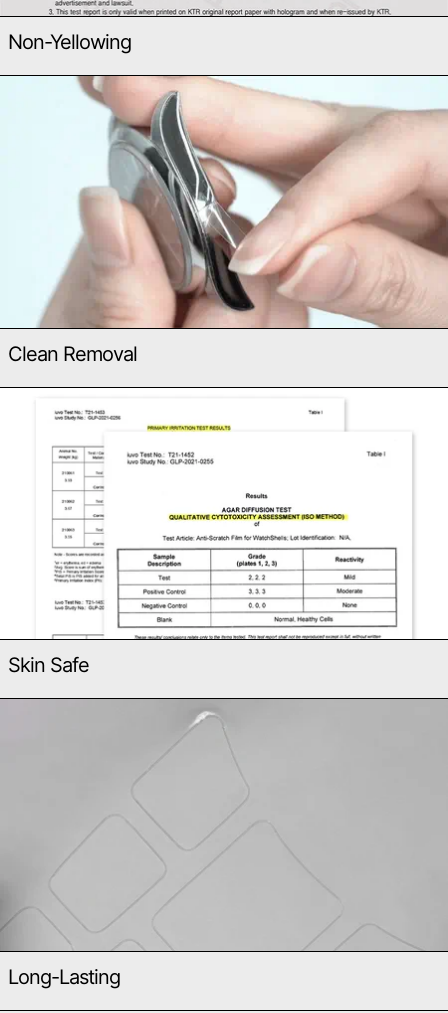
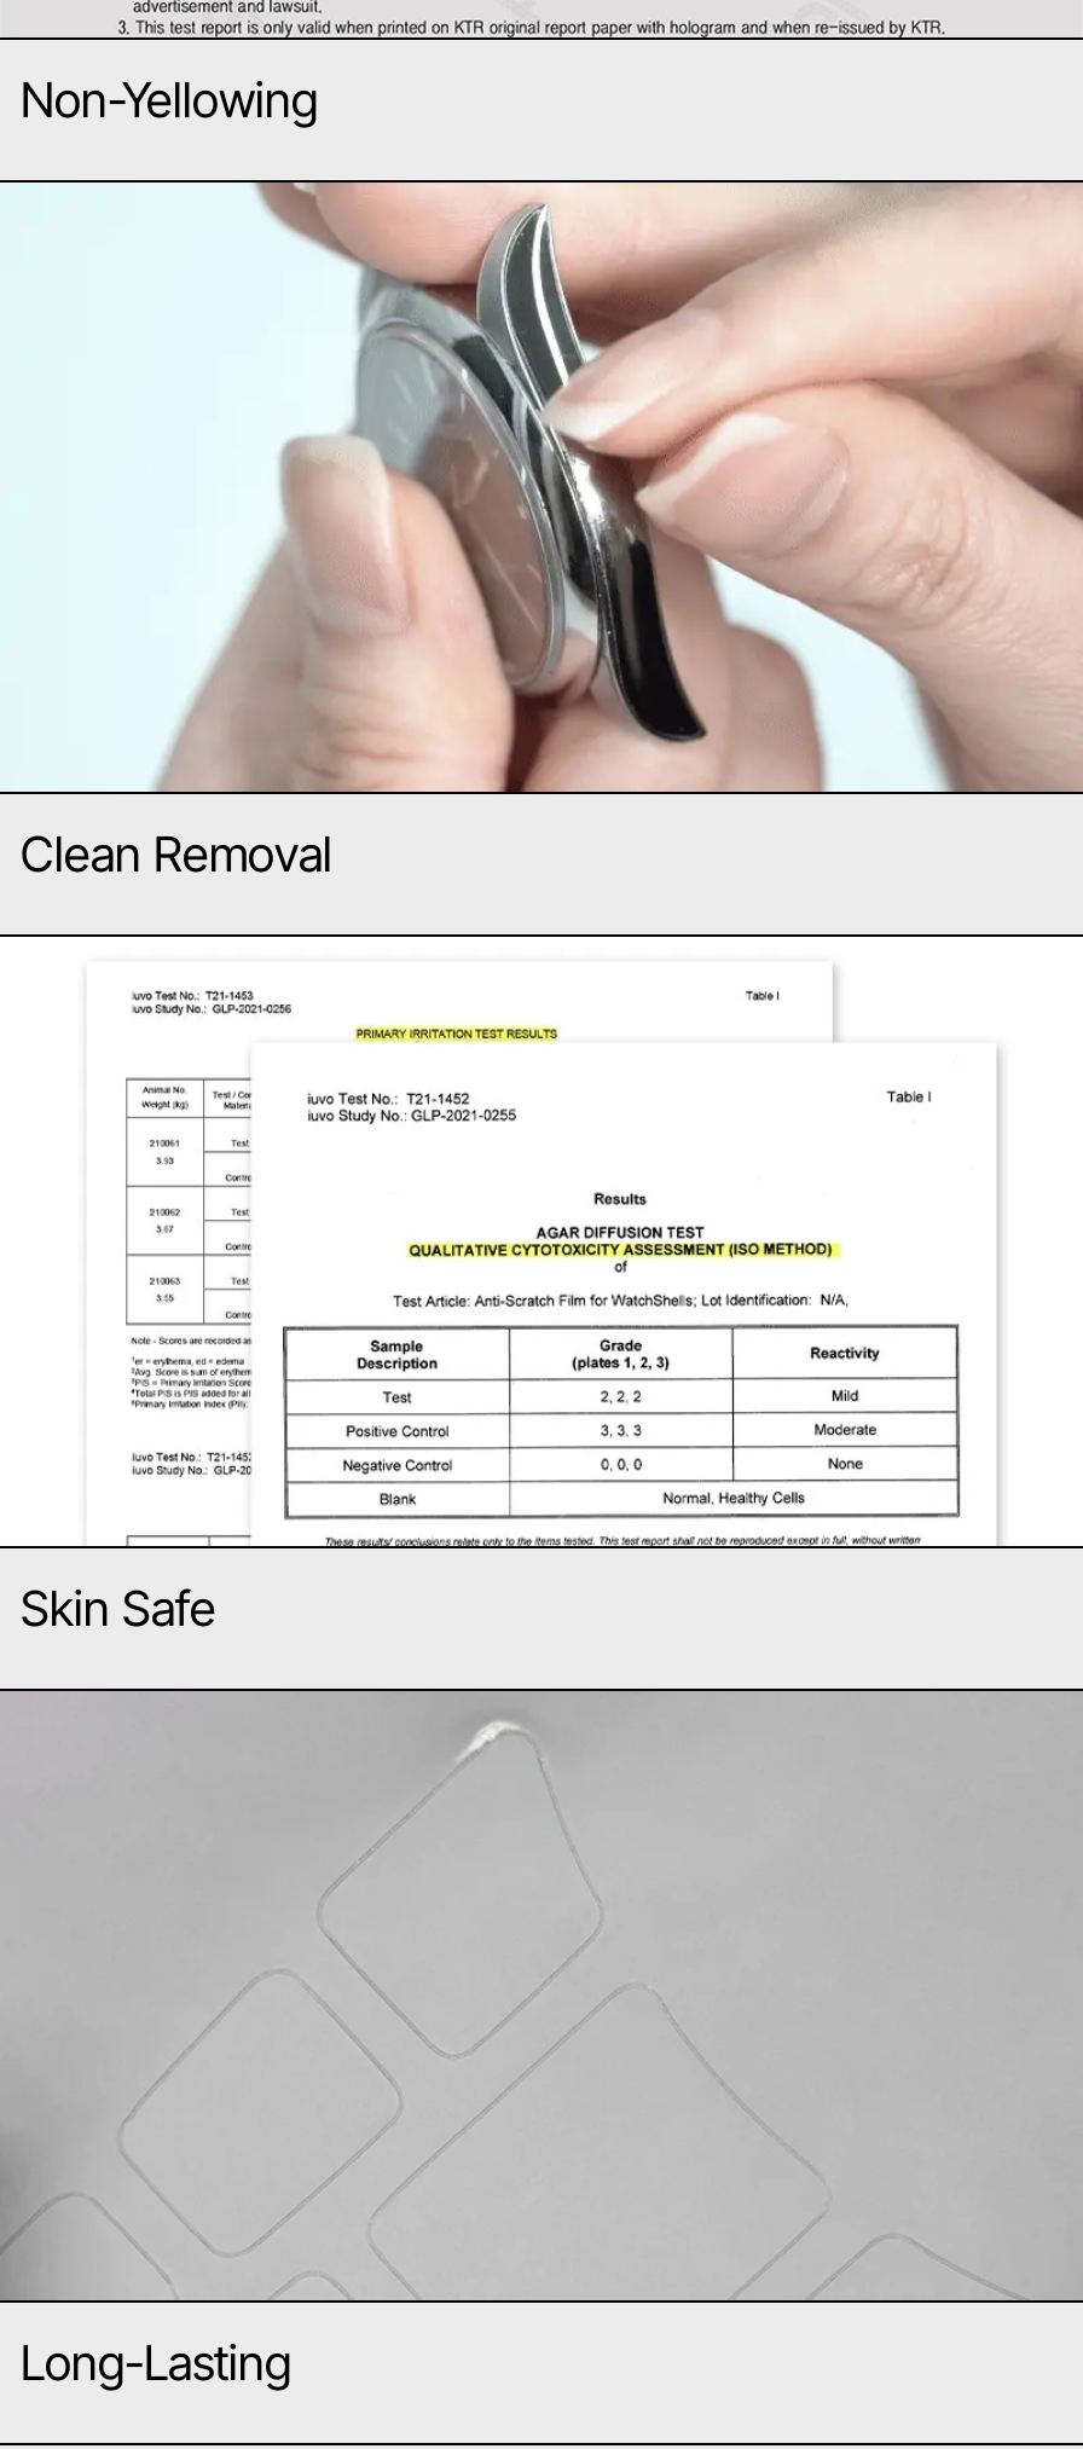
- [image]
+ [image]
